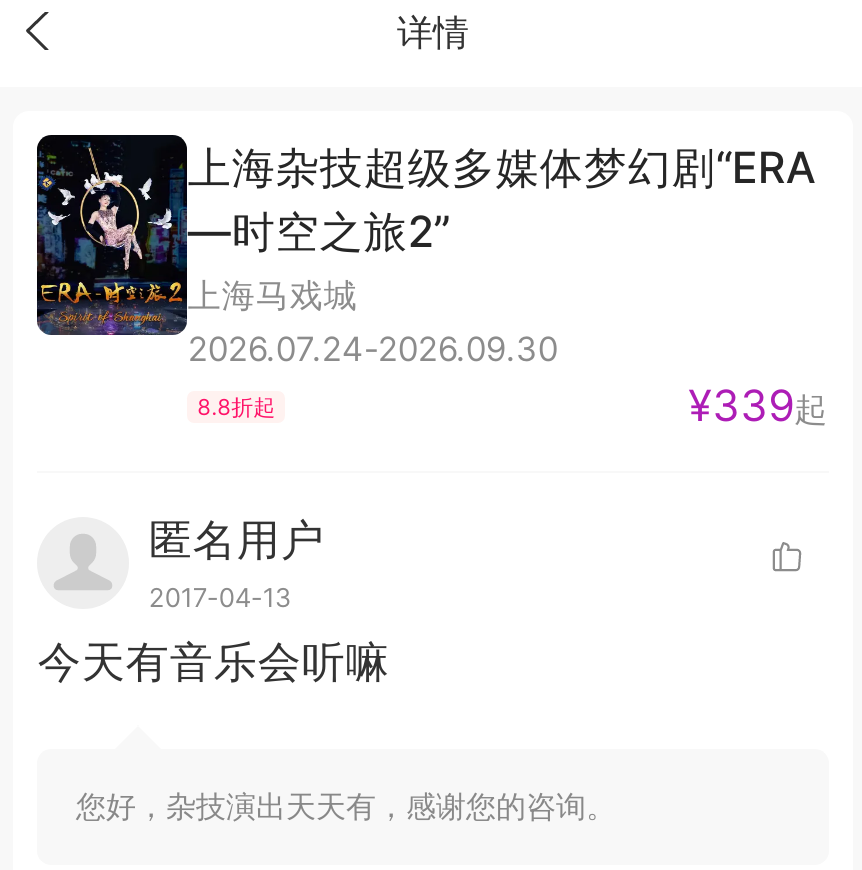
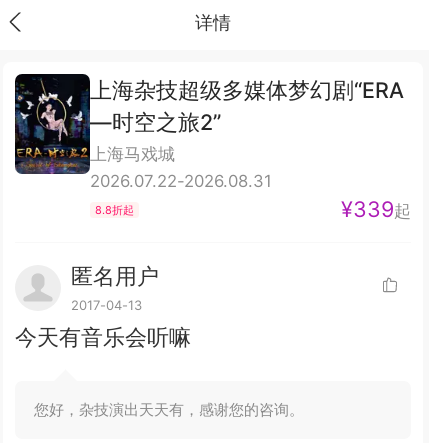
- 2026.07.24-2026.09.30
+ 2026.07.22-2026.08.31
